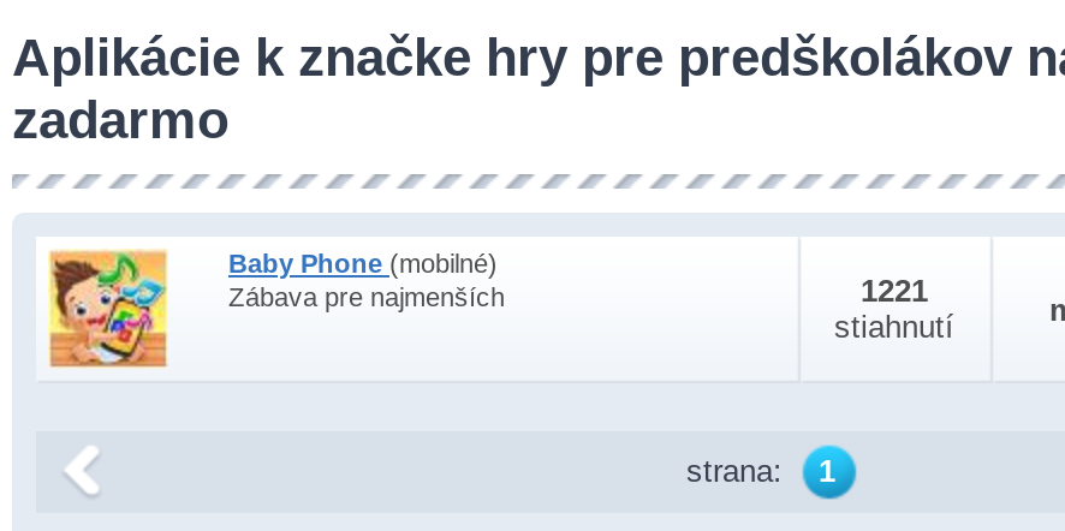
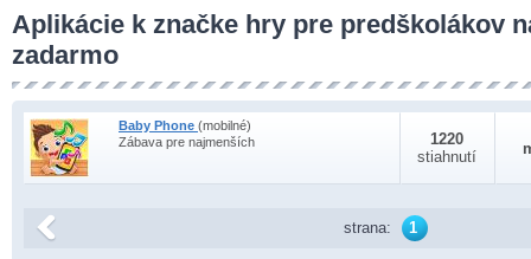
- 1221
+ 1220
